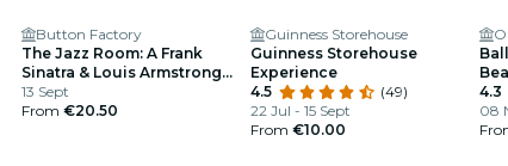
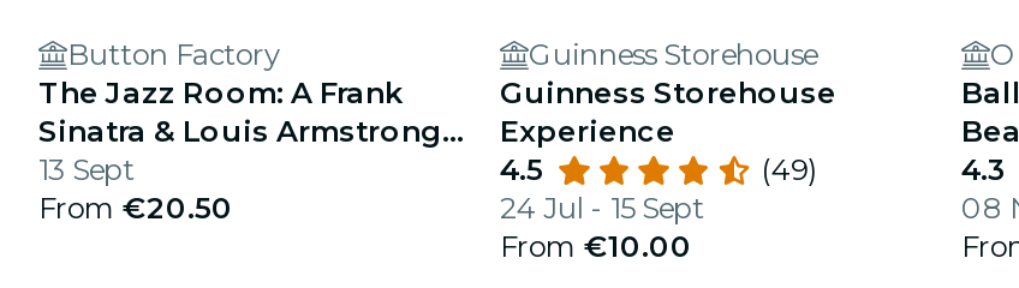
- 22 Jul - 15 Sept
+ 24 Jul - 15 Sept
